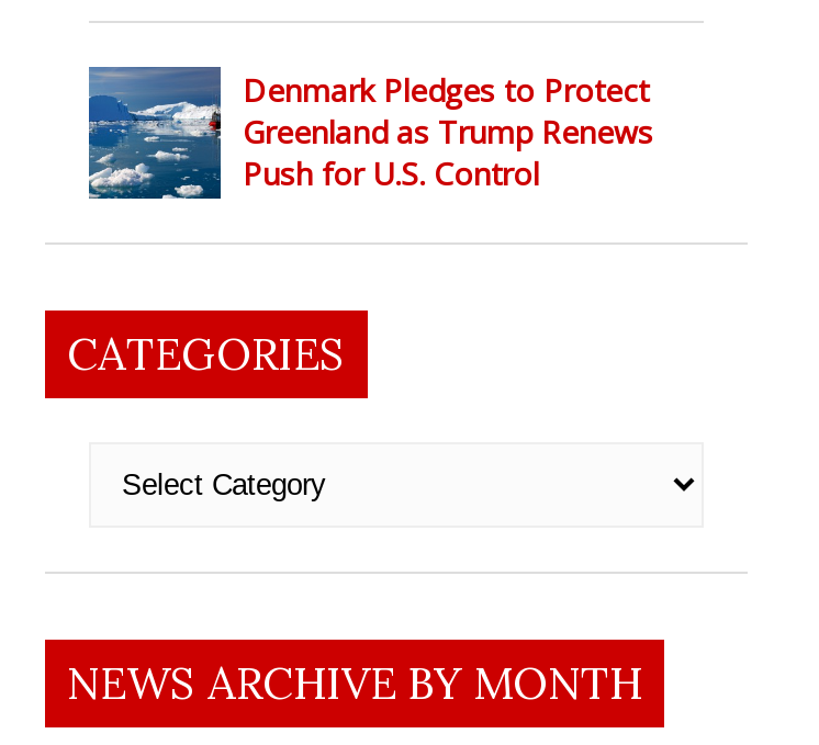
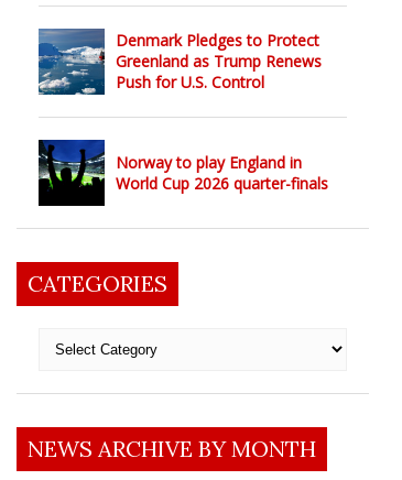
+ [image]
+ Norway to play England in
+ World Cup 2026 quarter-finals
